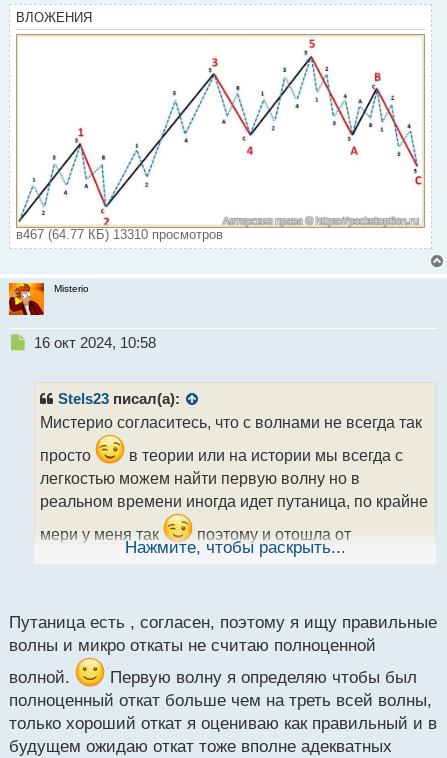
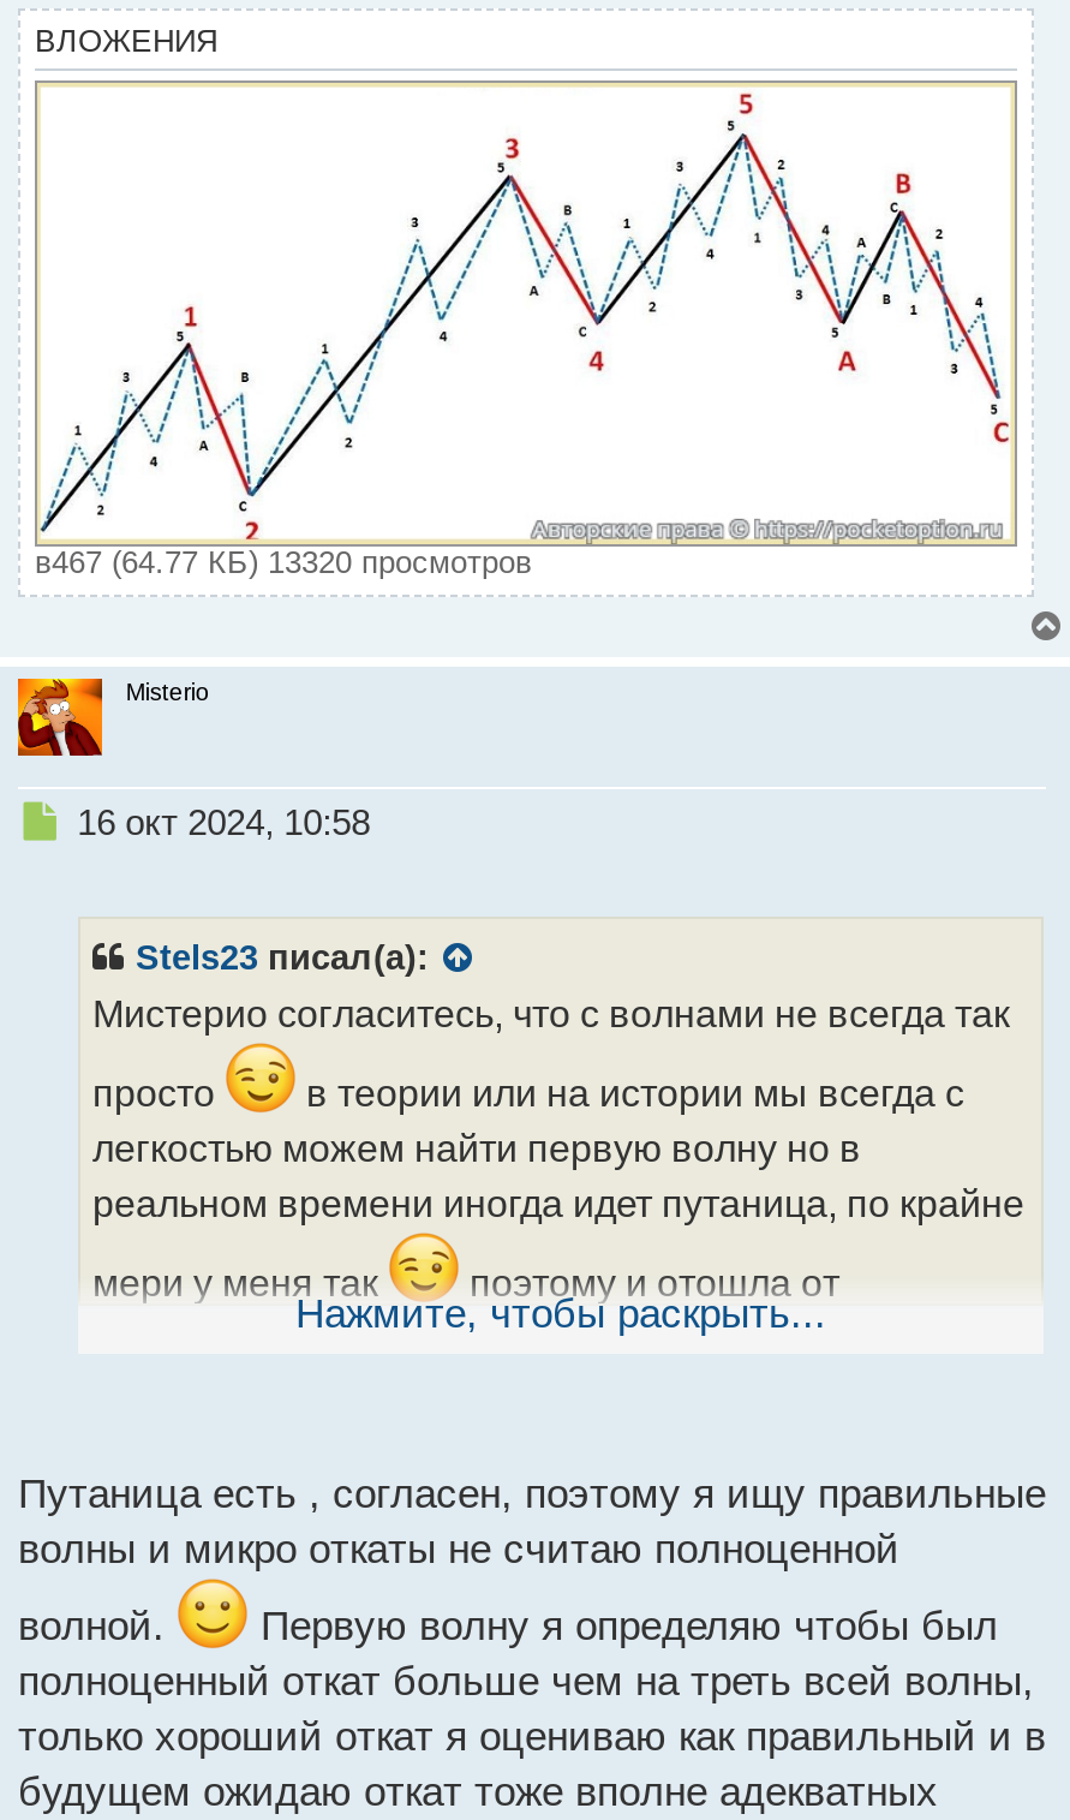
- в467 (64.77 КБ) 13310 просмотров
+ в467 (64.77 КБ) 13320 просмотров
